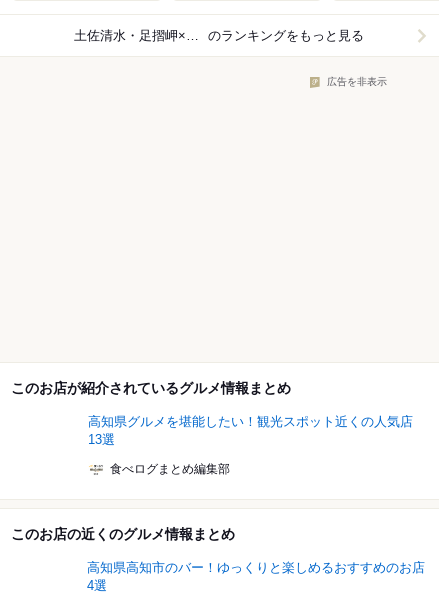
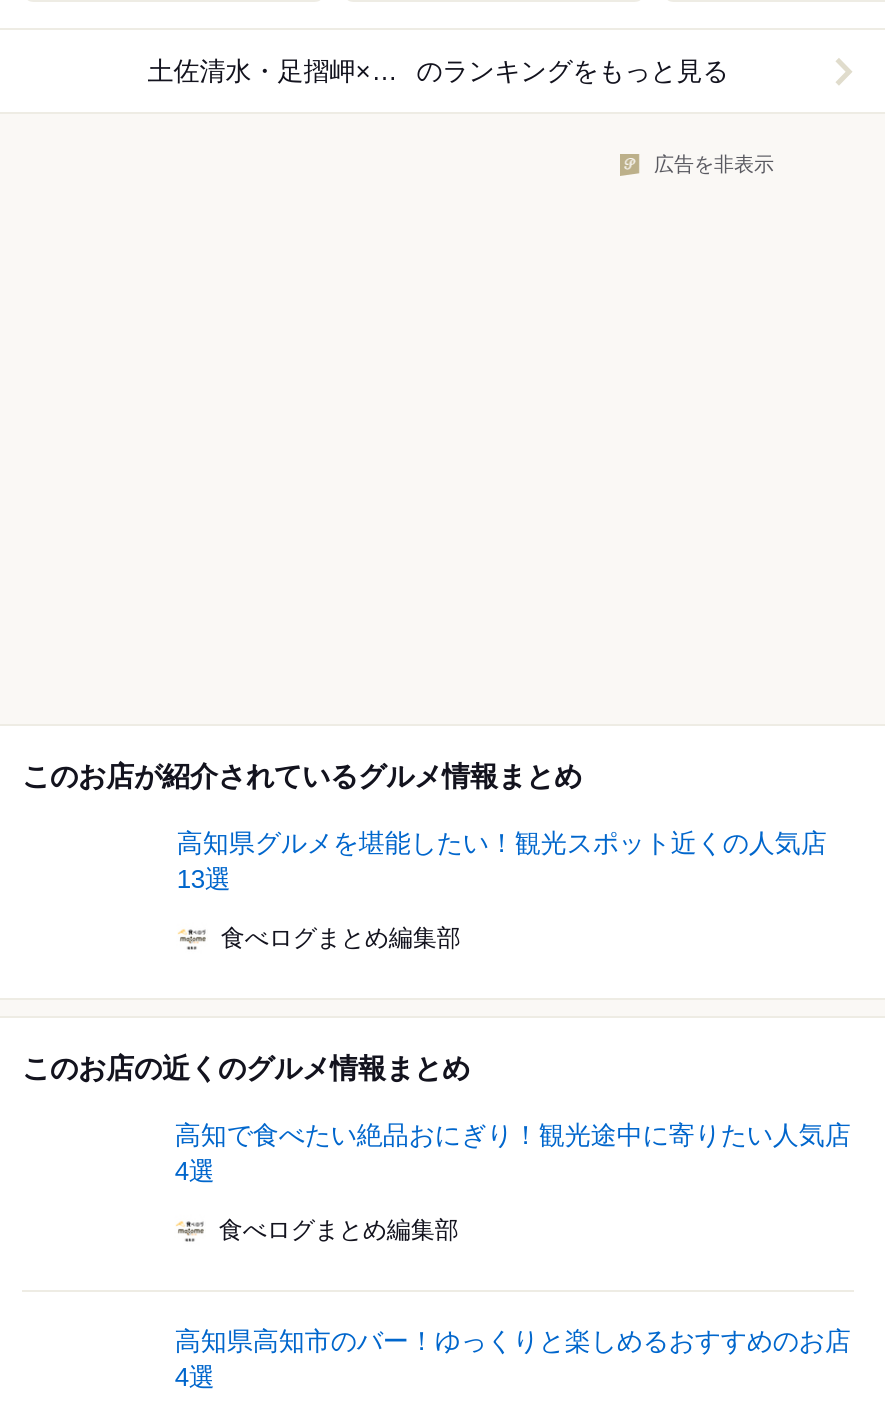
+ 高知で食べたい絶品おにぎり！観光途中に寄りたい人気店
+ 4選
+ 食べログまとめ編集部
